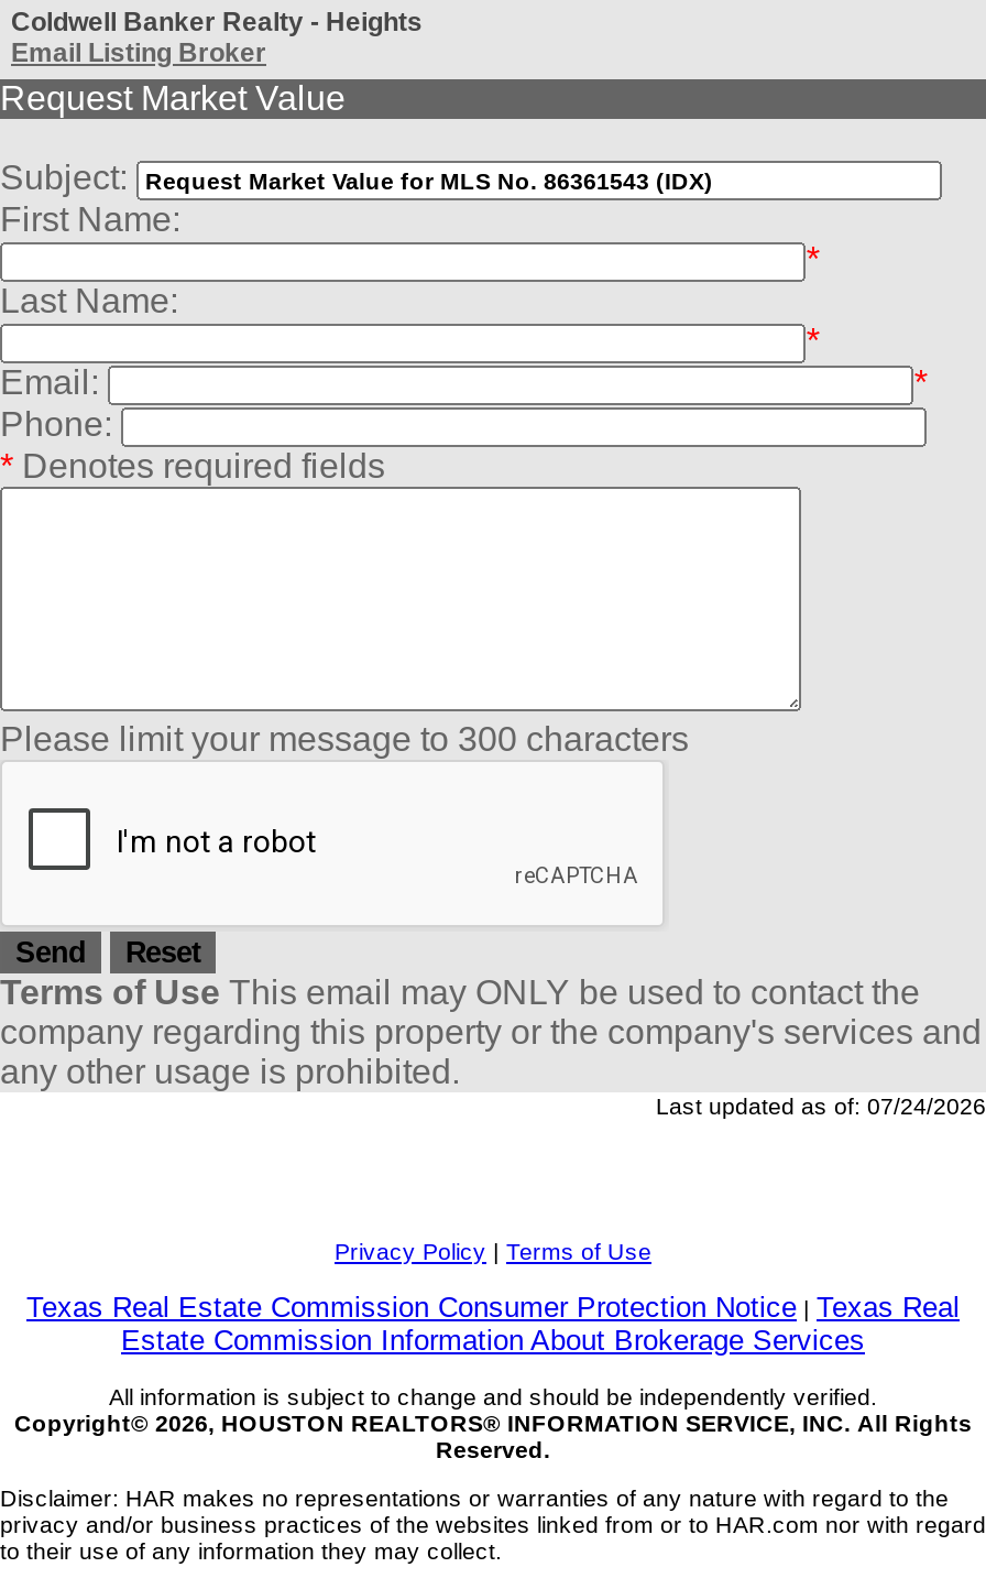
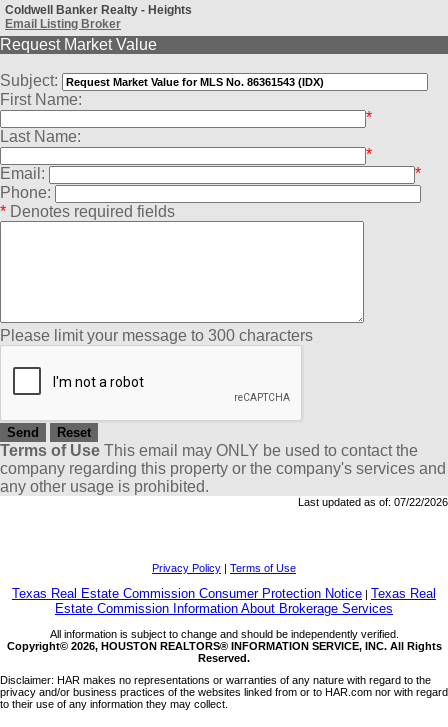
- Last updated as of: 07/24/2026
+ Last updated as of: 07/22/2026
